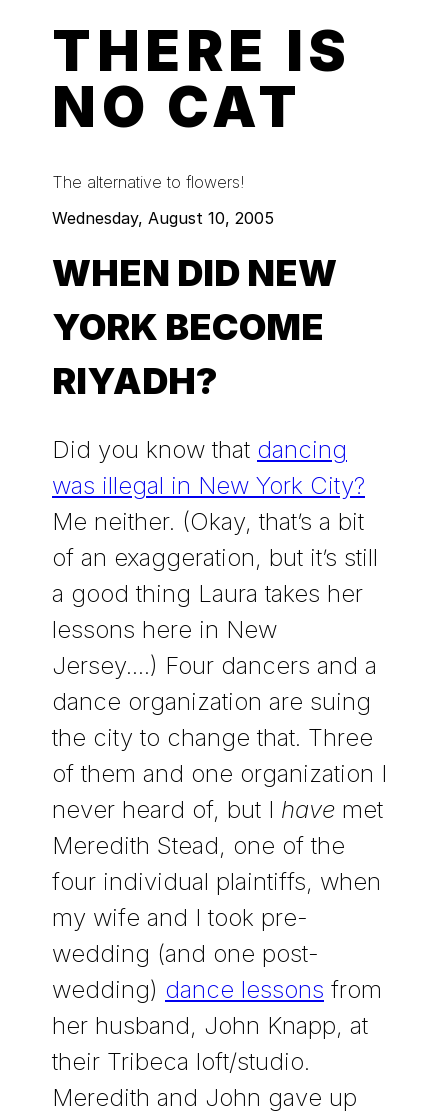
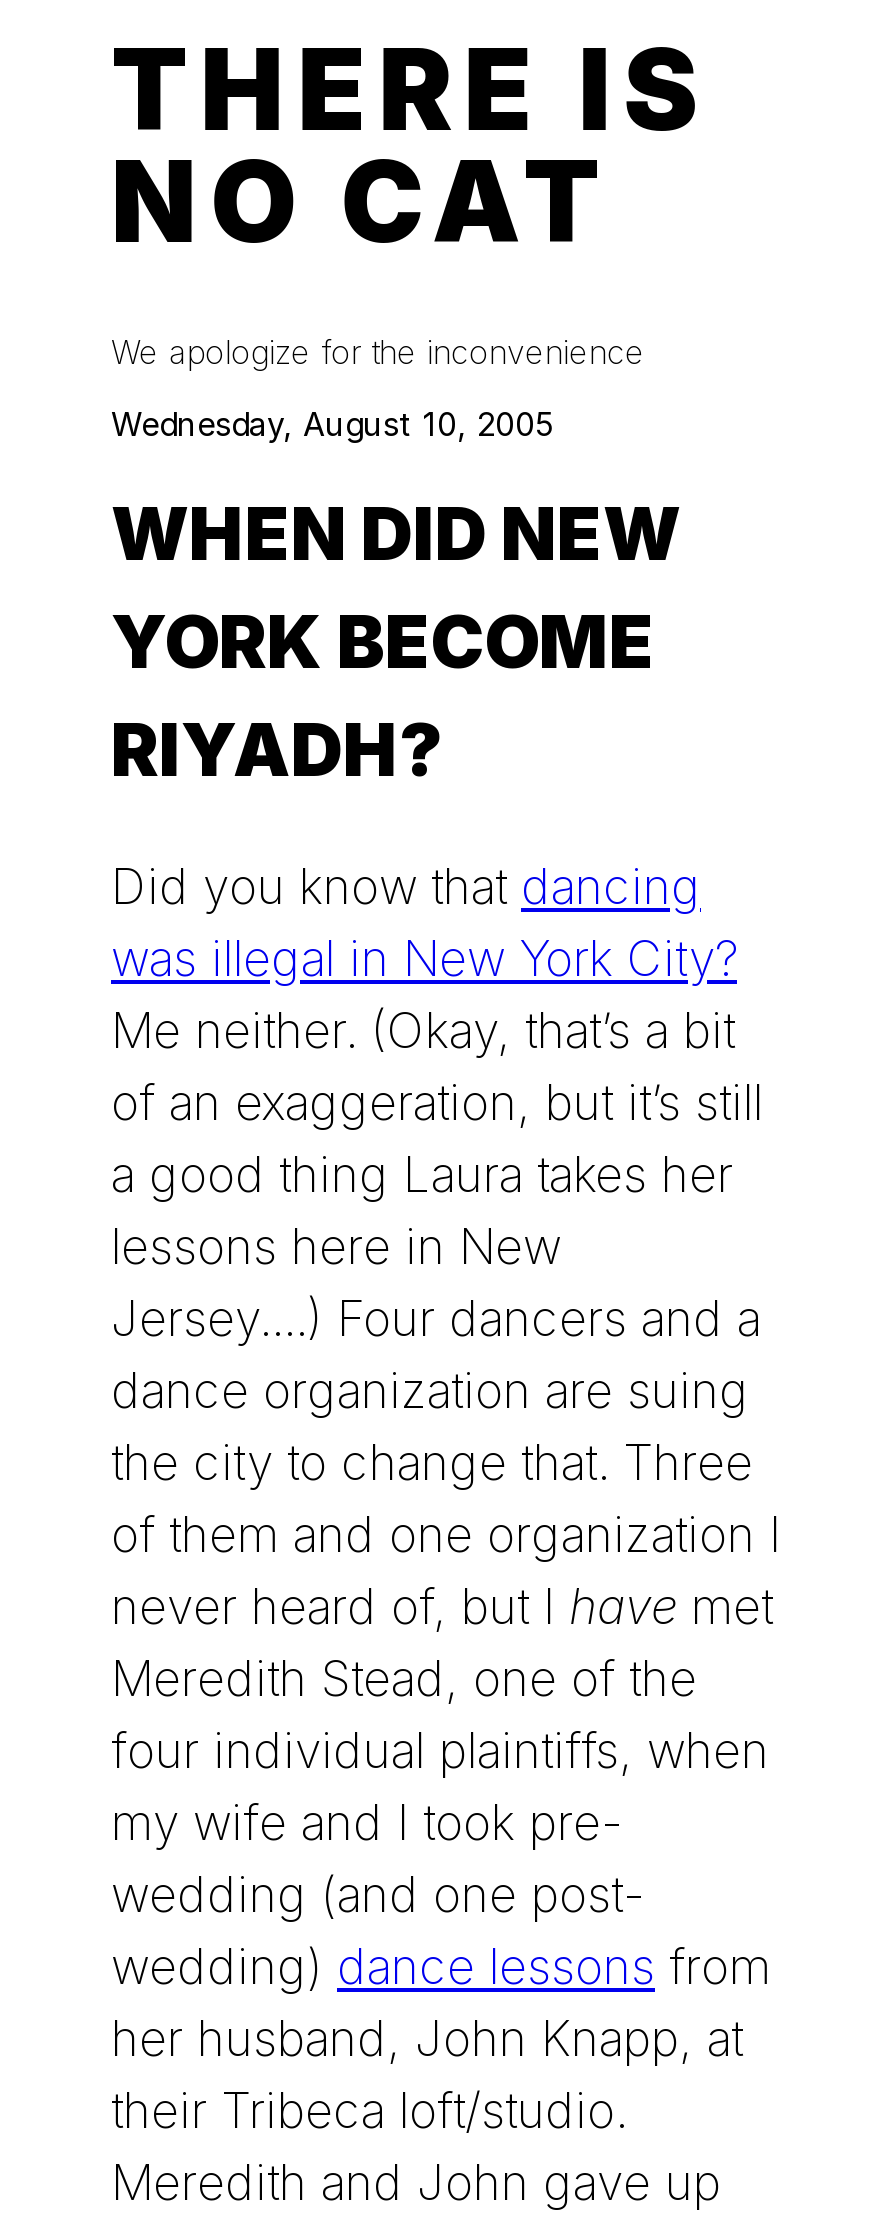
- The alternative to flowers!
+ We apologize for the inconvenience
